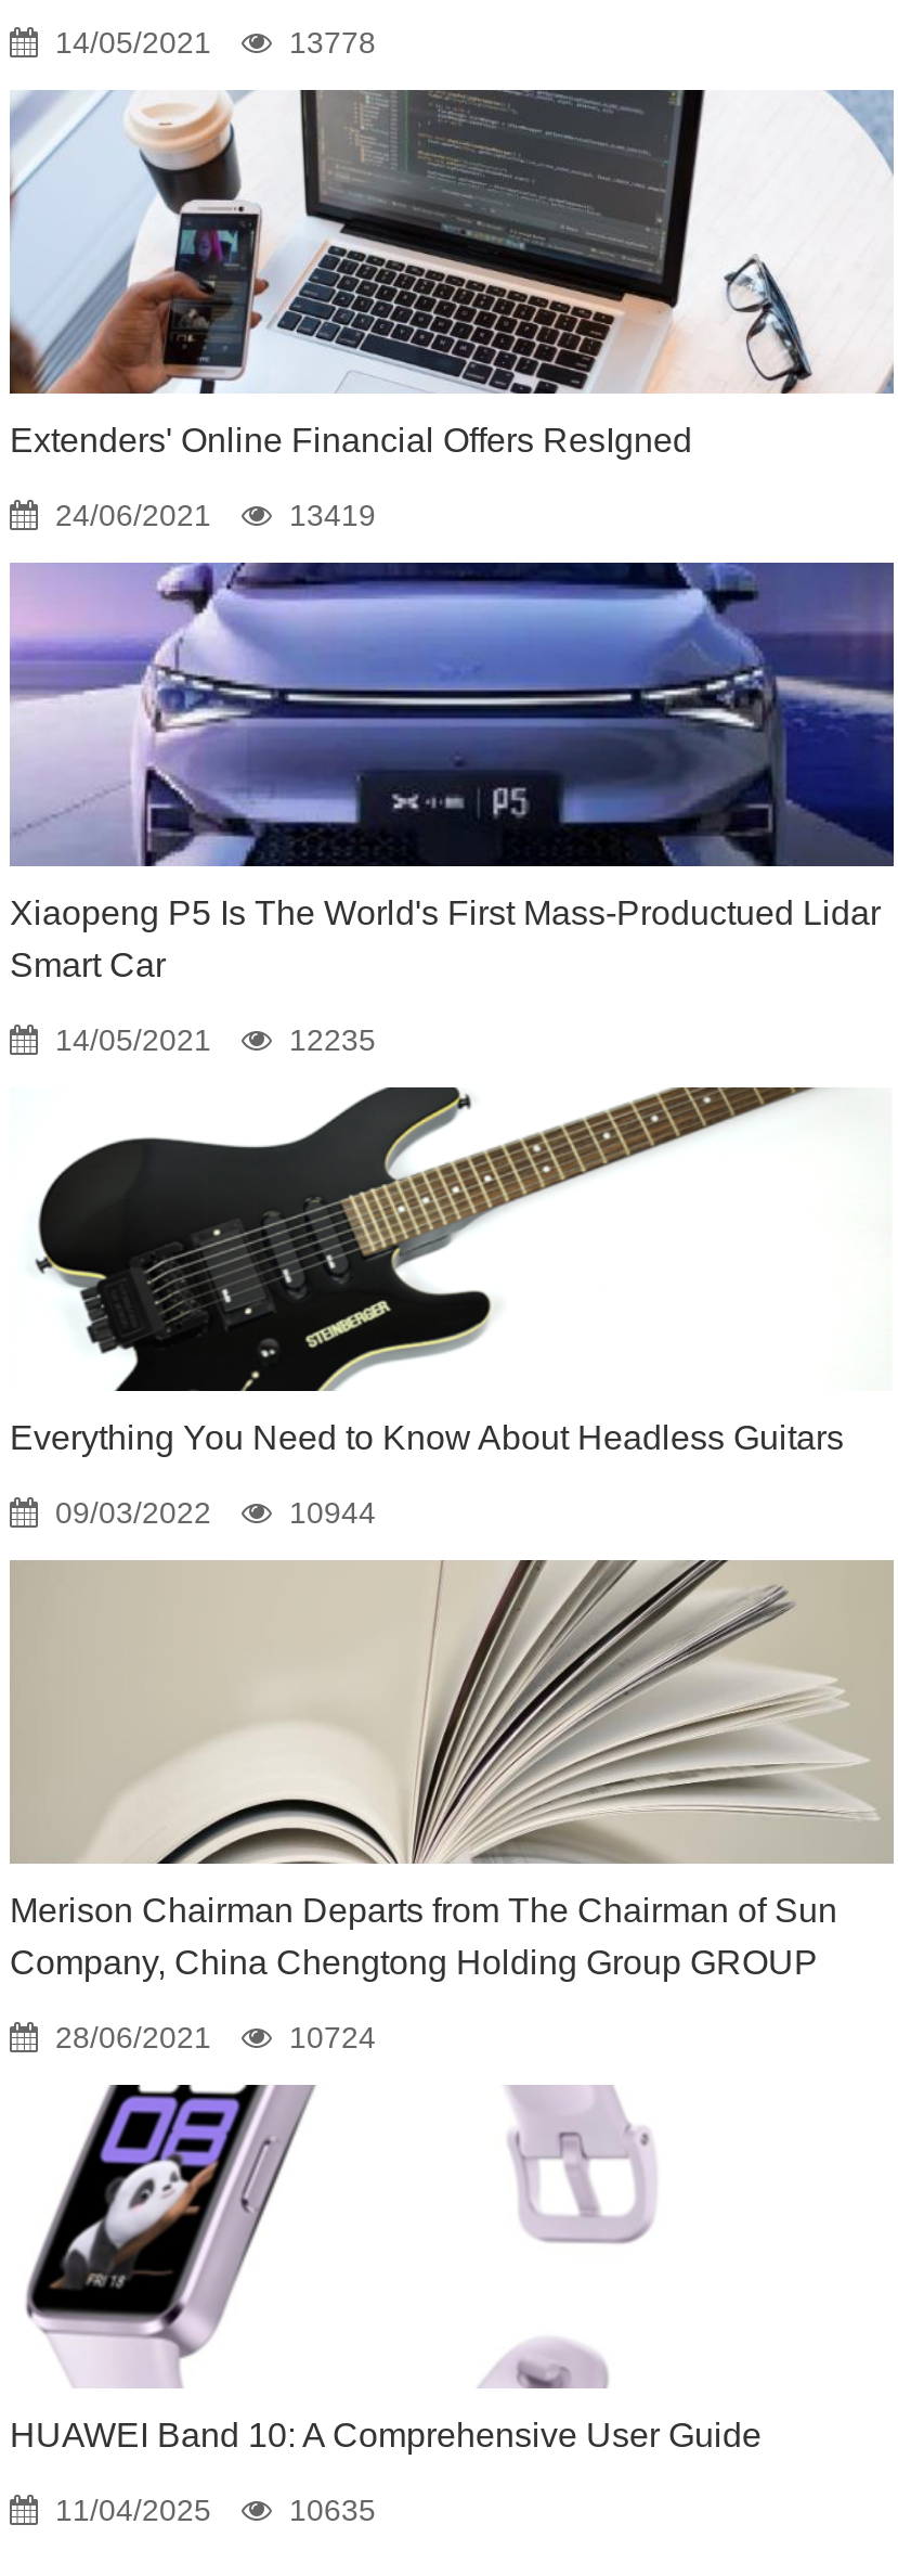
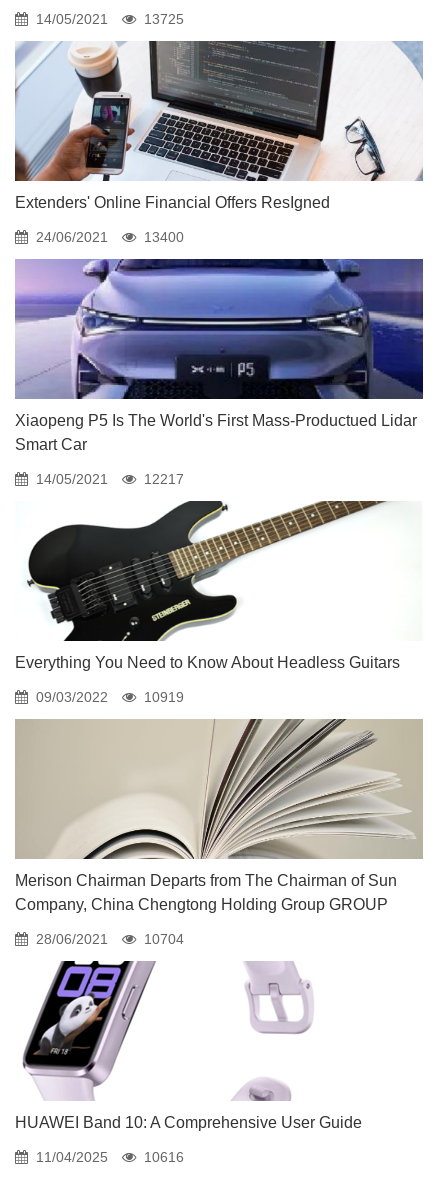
- 13778
+ 13725

- 13419
+ 13400

- 12235
+ 12217

- 10944
+ 10919

- 10724
+ 10704

- 10635
+ 10616
